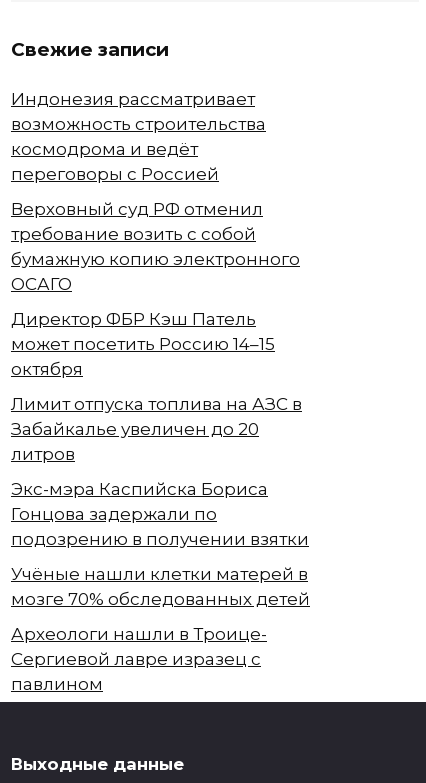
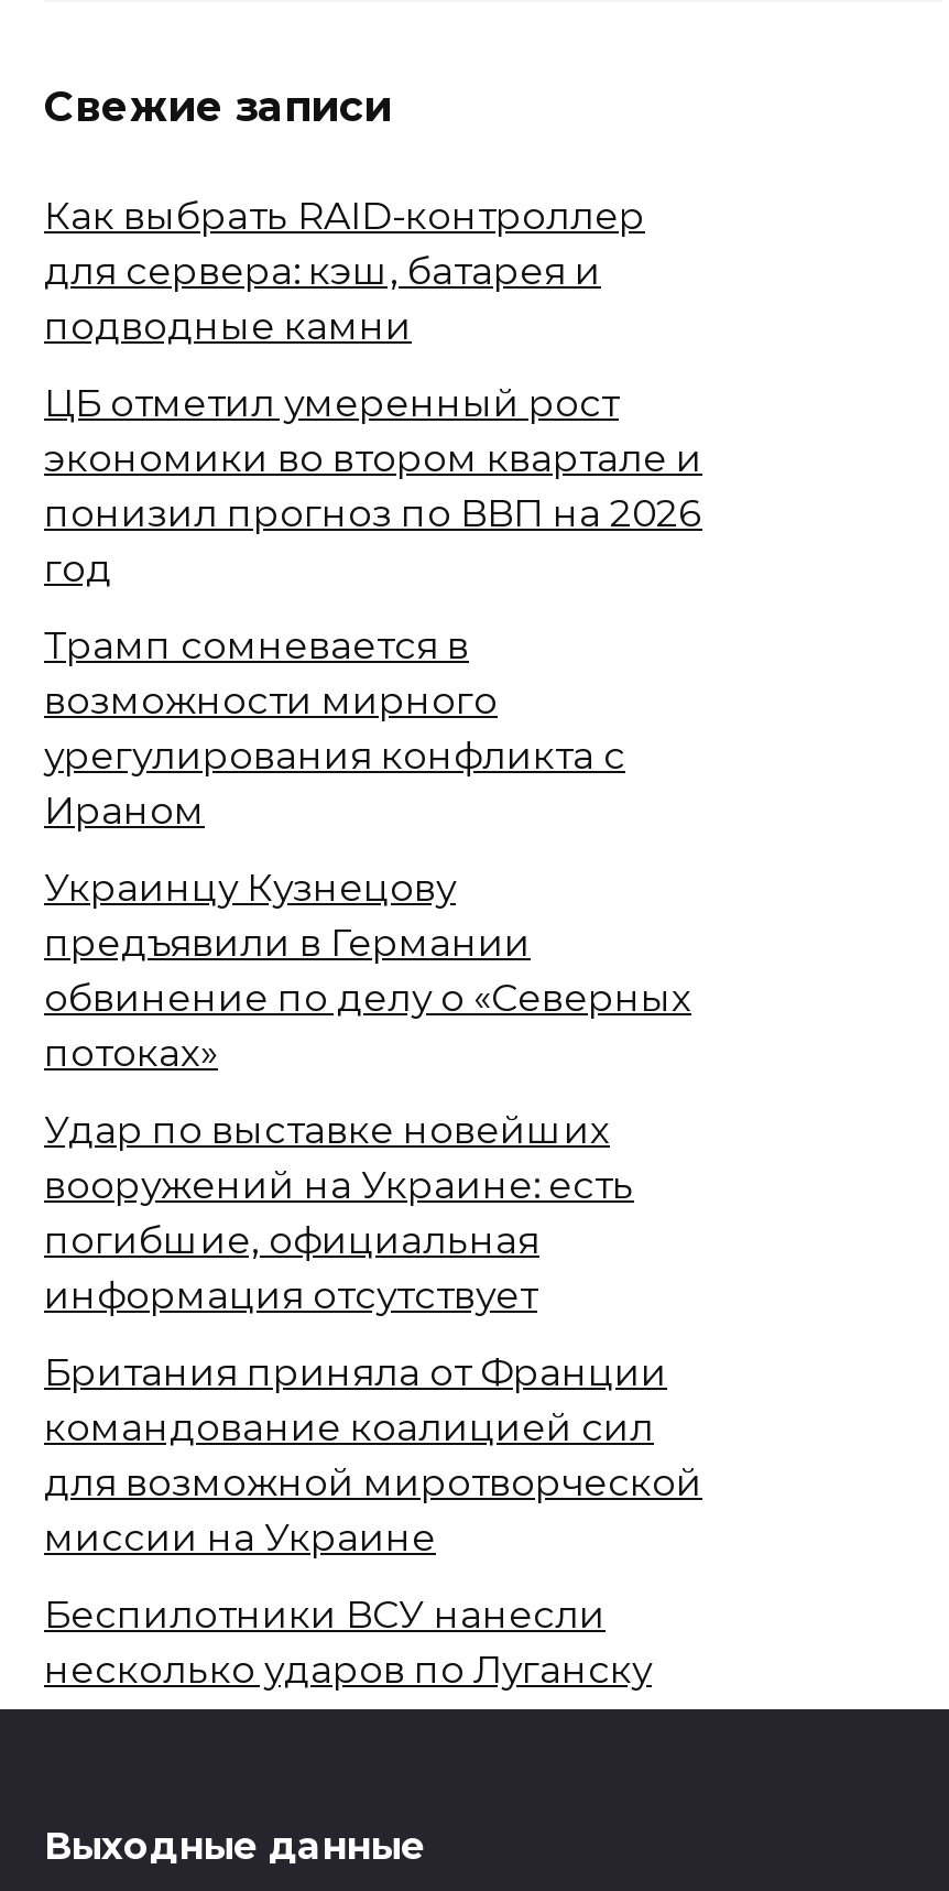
- Индонезия рассматривает
- возможность строительства
- космодрома и ведёт
- переговоры с Россией
+ Как выбрать RAID-контроллер
+ для сервера: кэш, батарея и
+ подводные камни

- Верховный суд РФ отменил
- требование возить с собой
- бумажную копию электронного
- ОСАГО
+ ЦБ отметил умеренный рост
+ экономики во втором квартале и
+ понизил прогноз по ВВП на 2026
+ год

- Директор ФБР Кэш Патель
- может посетить Россию 14–15
- октября
+ Трамп сомневается в
+ возможности мирного
+ урегулирования конфликта с
+ Ираном

- Лимит отпуска топлива на АЗС в
- Забайкалье увеличен до 20
- литров
+ Украинцу Кузнецову
+ предъявили в Германии
+ обвинение по делу о «Северных
+ потоках»

- Экс-мэра Каспийска Бориса
- Гонцова задержали по
- подозрению в получении взятки
+ Удар по выставке новейших
+ вооружений на Украине: есть
+ погибшие, официальная
+ информация отсутствует

- Учёные нашли клетки матерей в
- мозге 70% обследованных детей
+ Британия приняла от Франции
+ командование коалицией сил
+ для возможной миротворческой
+ миссии на Украине

- Археологи нашли в Троице-
- Сергиевой лавре изразец с
- павлином
+ Беспилотники ВСУ нанесли
+ несколько ударов по Луганску
